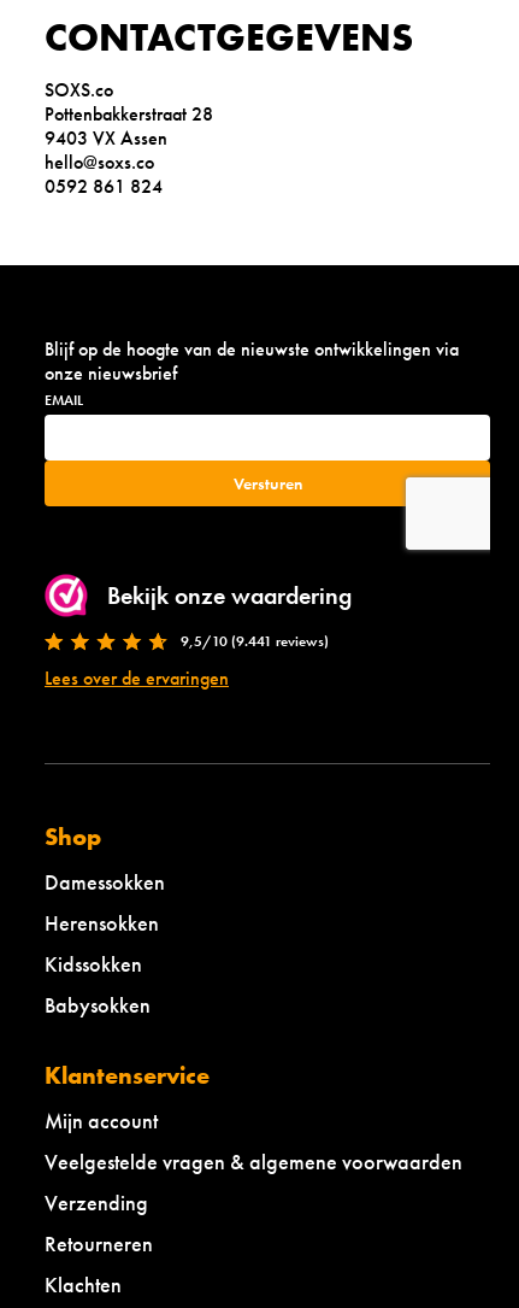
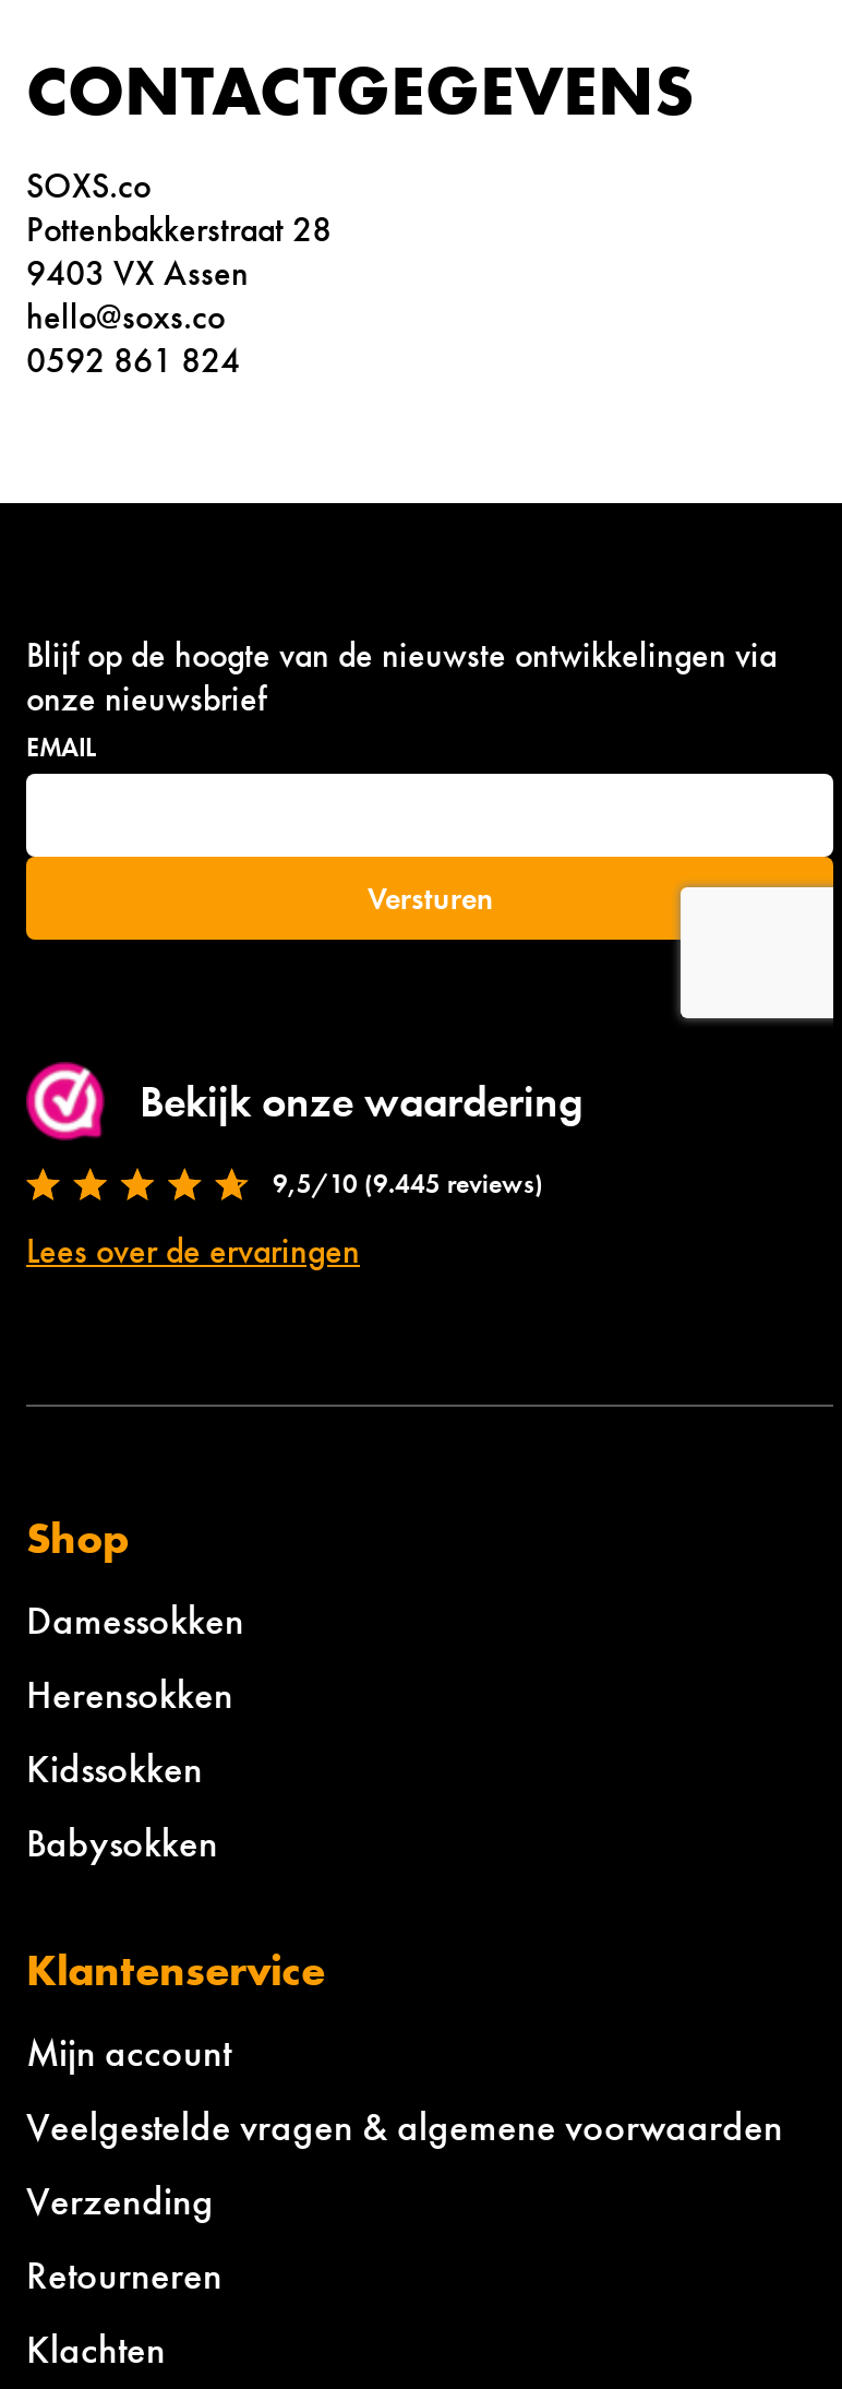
- 9,5/10 (9.441 reviews)
+ 9,5/10 (9.445 reviews)
